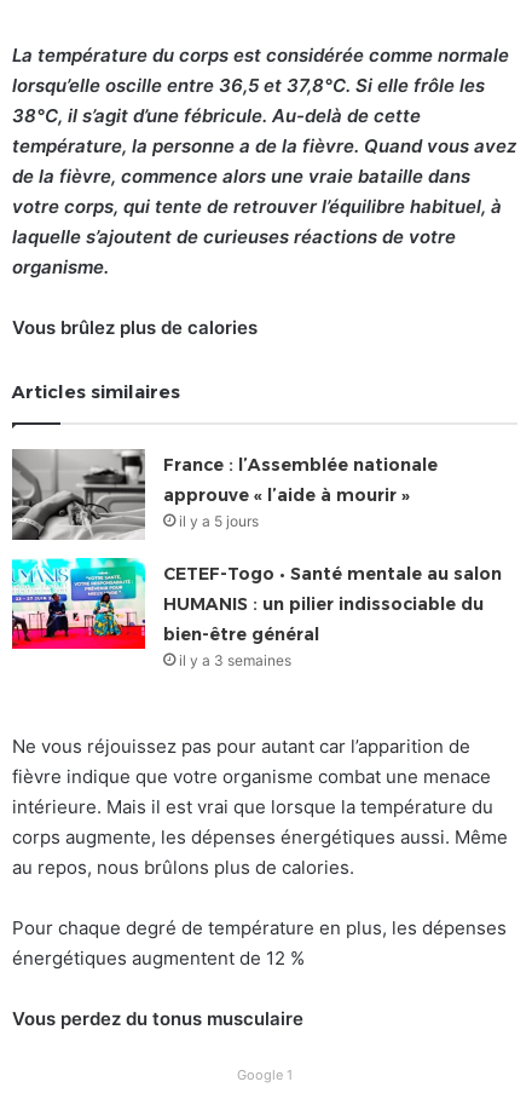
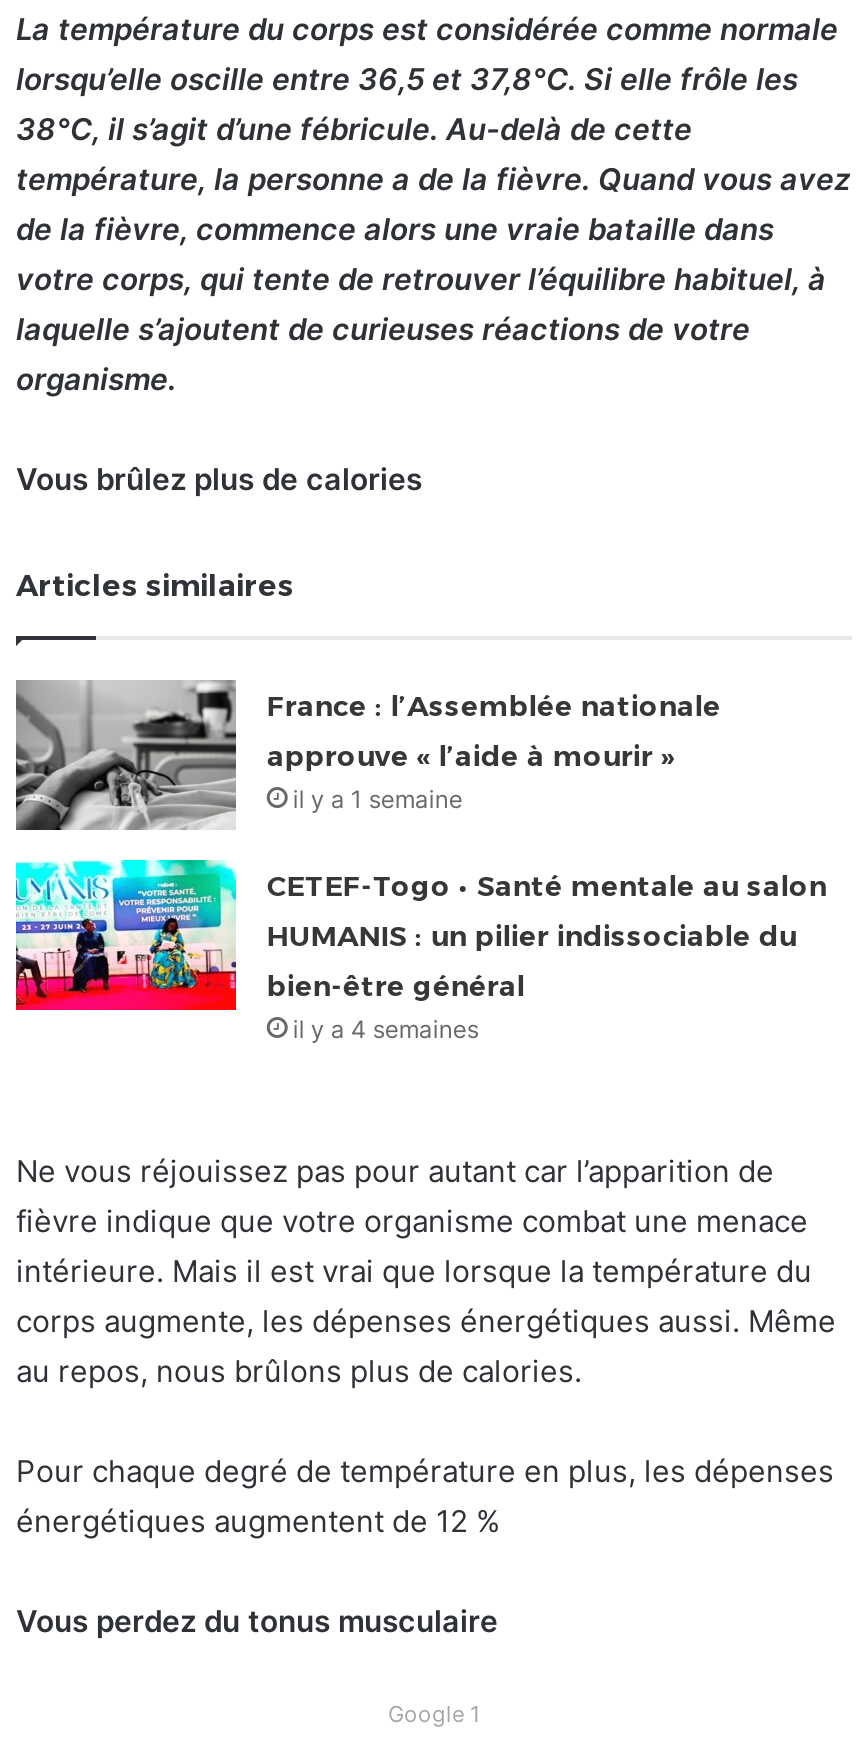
- il y a 5 jours
+ il y a 1 semaine

- il y a 3 semaines
+ il y a 4 semaines
